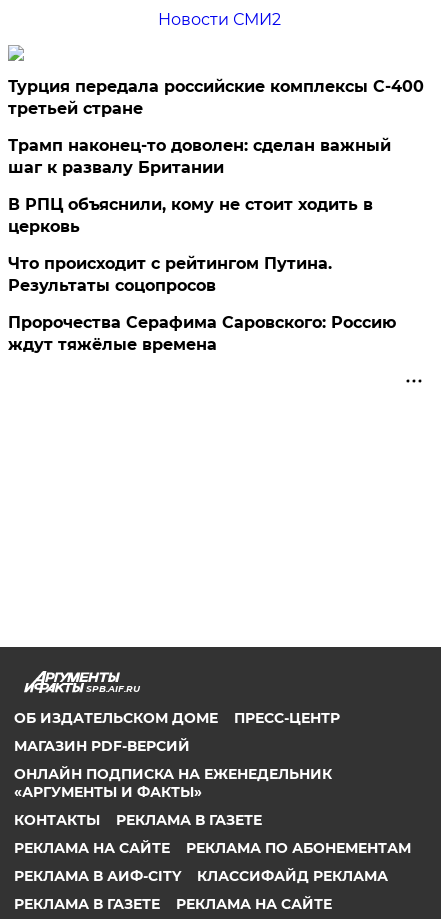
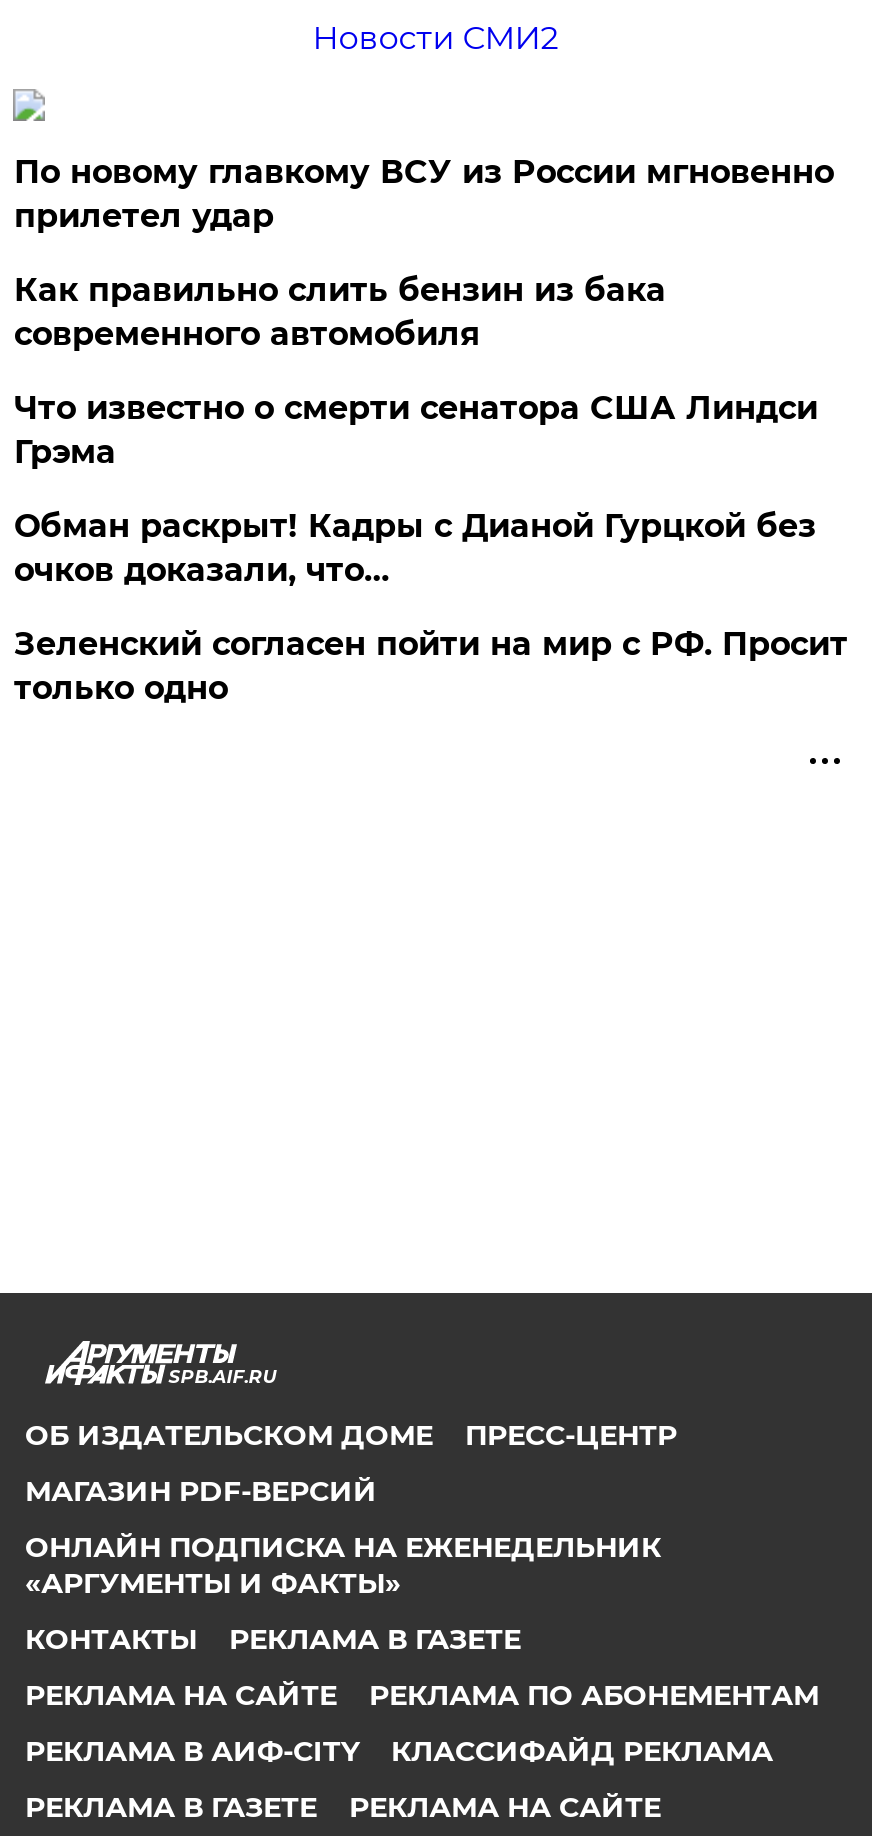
- Турция передала российские комплексы С-400
- третьей стране
+ По новому главкому ВСУ из России мгновенно
+ прилетел удар

- Трамп наконец-то доволен: сделан важный
- шаг к развалу Британии
+ Как правильно слить бензин из бака
+ современного автомобиля

- В РПЦ объяснили, кому не стоит ходить в
- церковь
+ Что известно о смерти сенатора США Линдси
+ Грэма

- Что происходит с рейтингом Путина.
- Результаты соцопросов
+ Обман раскрыт! Кадры с Дианой Гурцкой без
+ очков доказали, что…

- Пророчества Серафима Саровского: Россию
- ждут тяжёлые времена
+ Зеленский согласен пойти на мир с РФ. Просит
+ только одно
